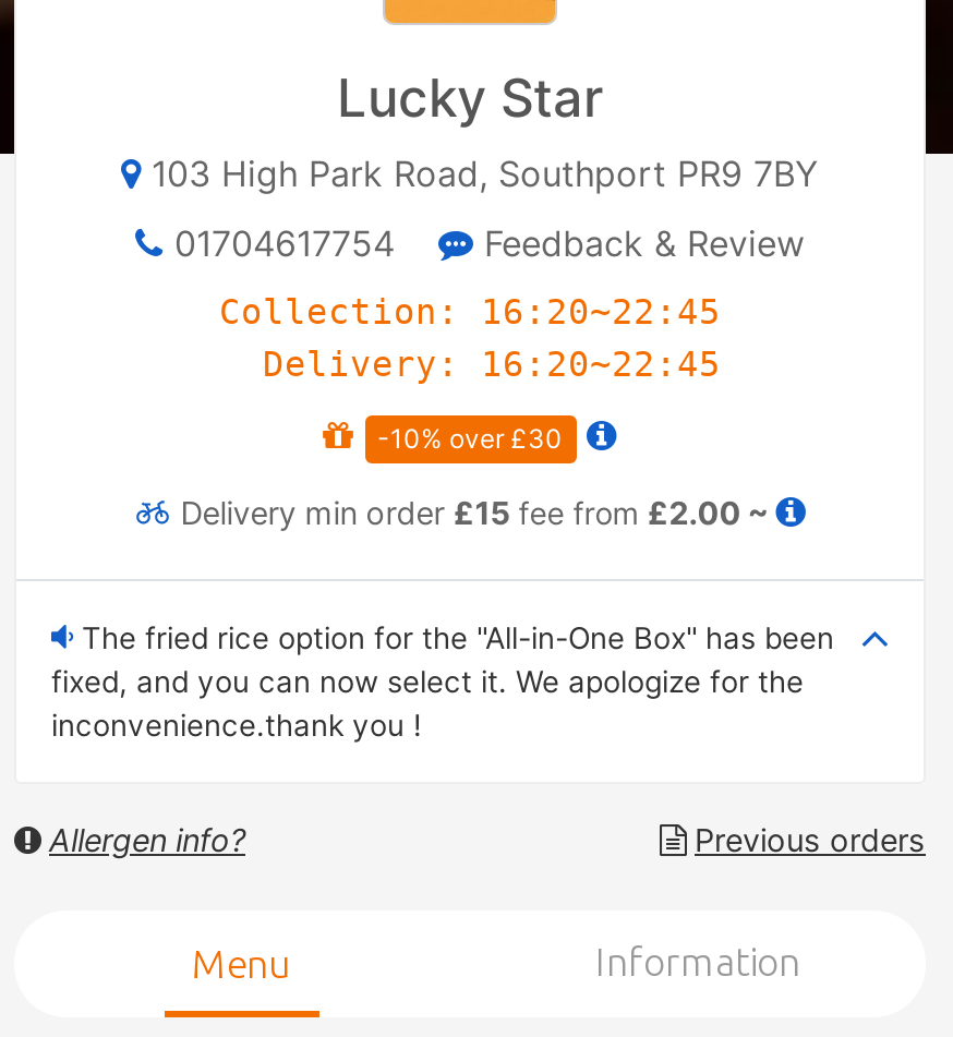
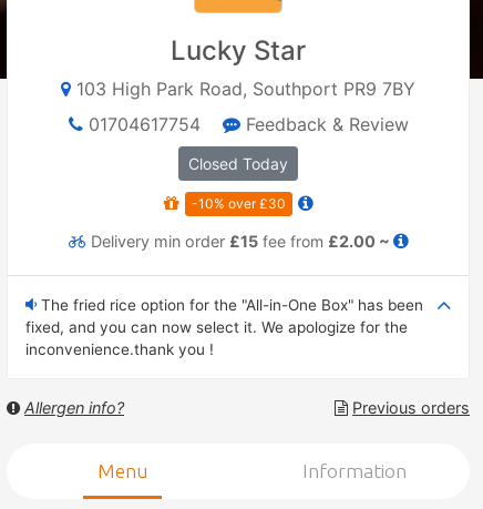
- Collection: 16:20~22:45
- Delivery: 16:20~22:45
+ Closed Today
